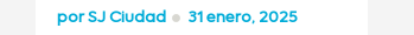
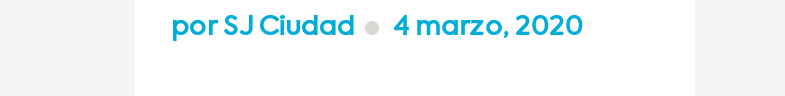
- por SJ Ciudad 31 enero, 2025
+ por SJ Ciudad 4 marzo, 2020
